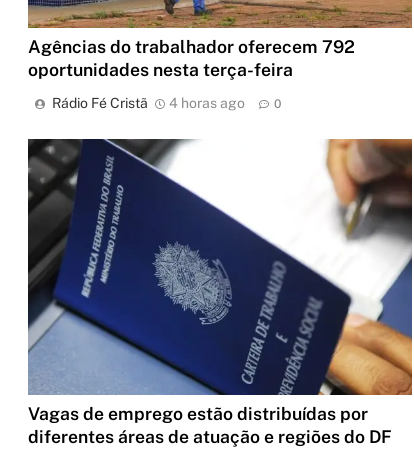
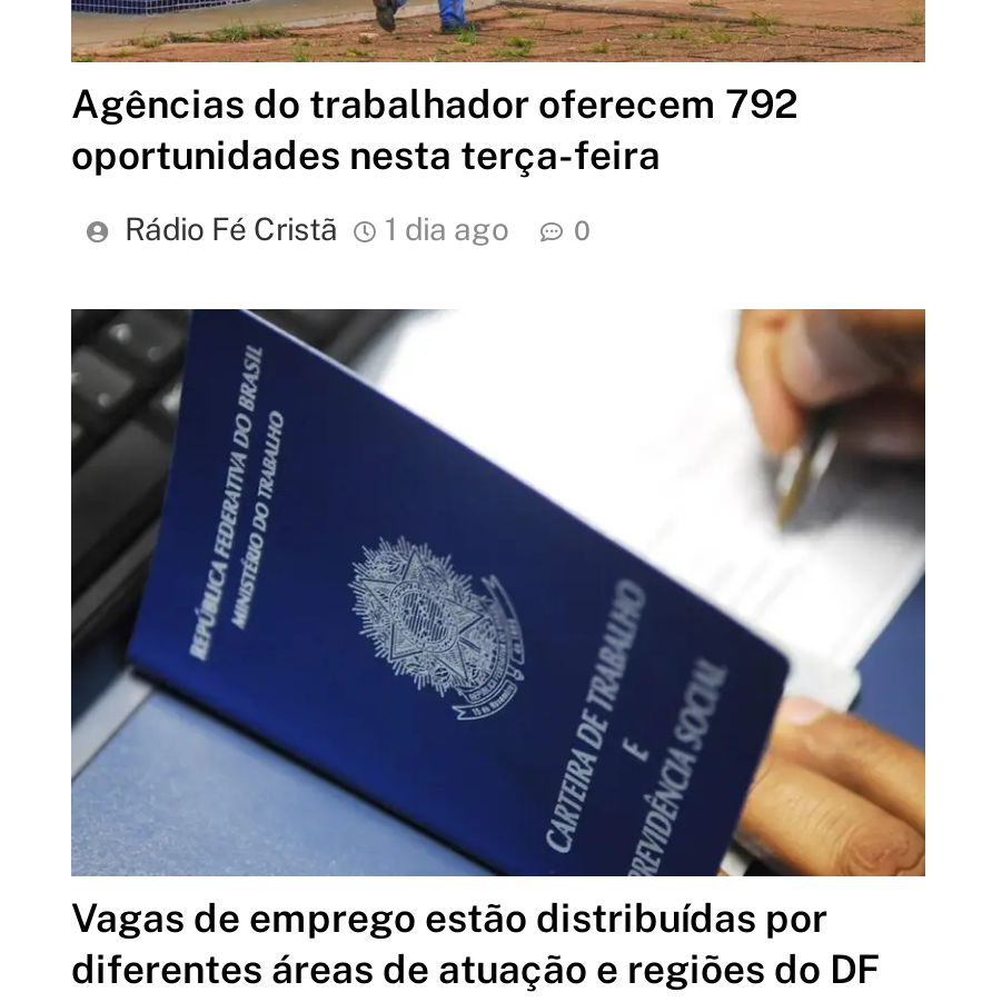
- Rádio Fé Cristã 4 horas ago
+ Rádio Fé Cristã 1 dia ago
